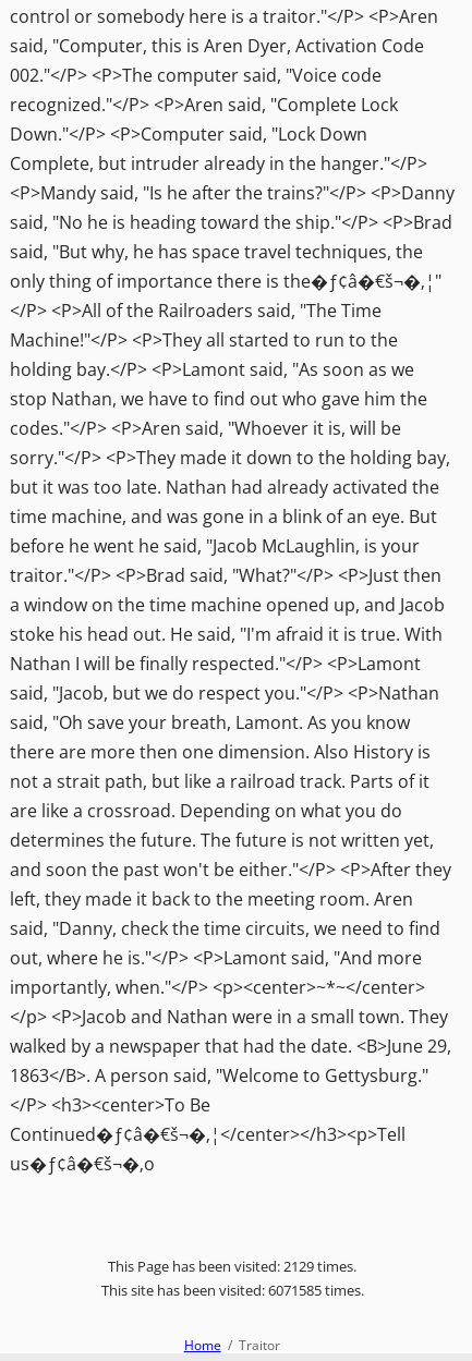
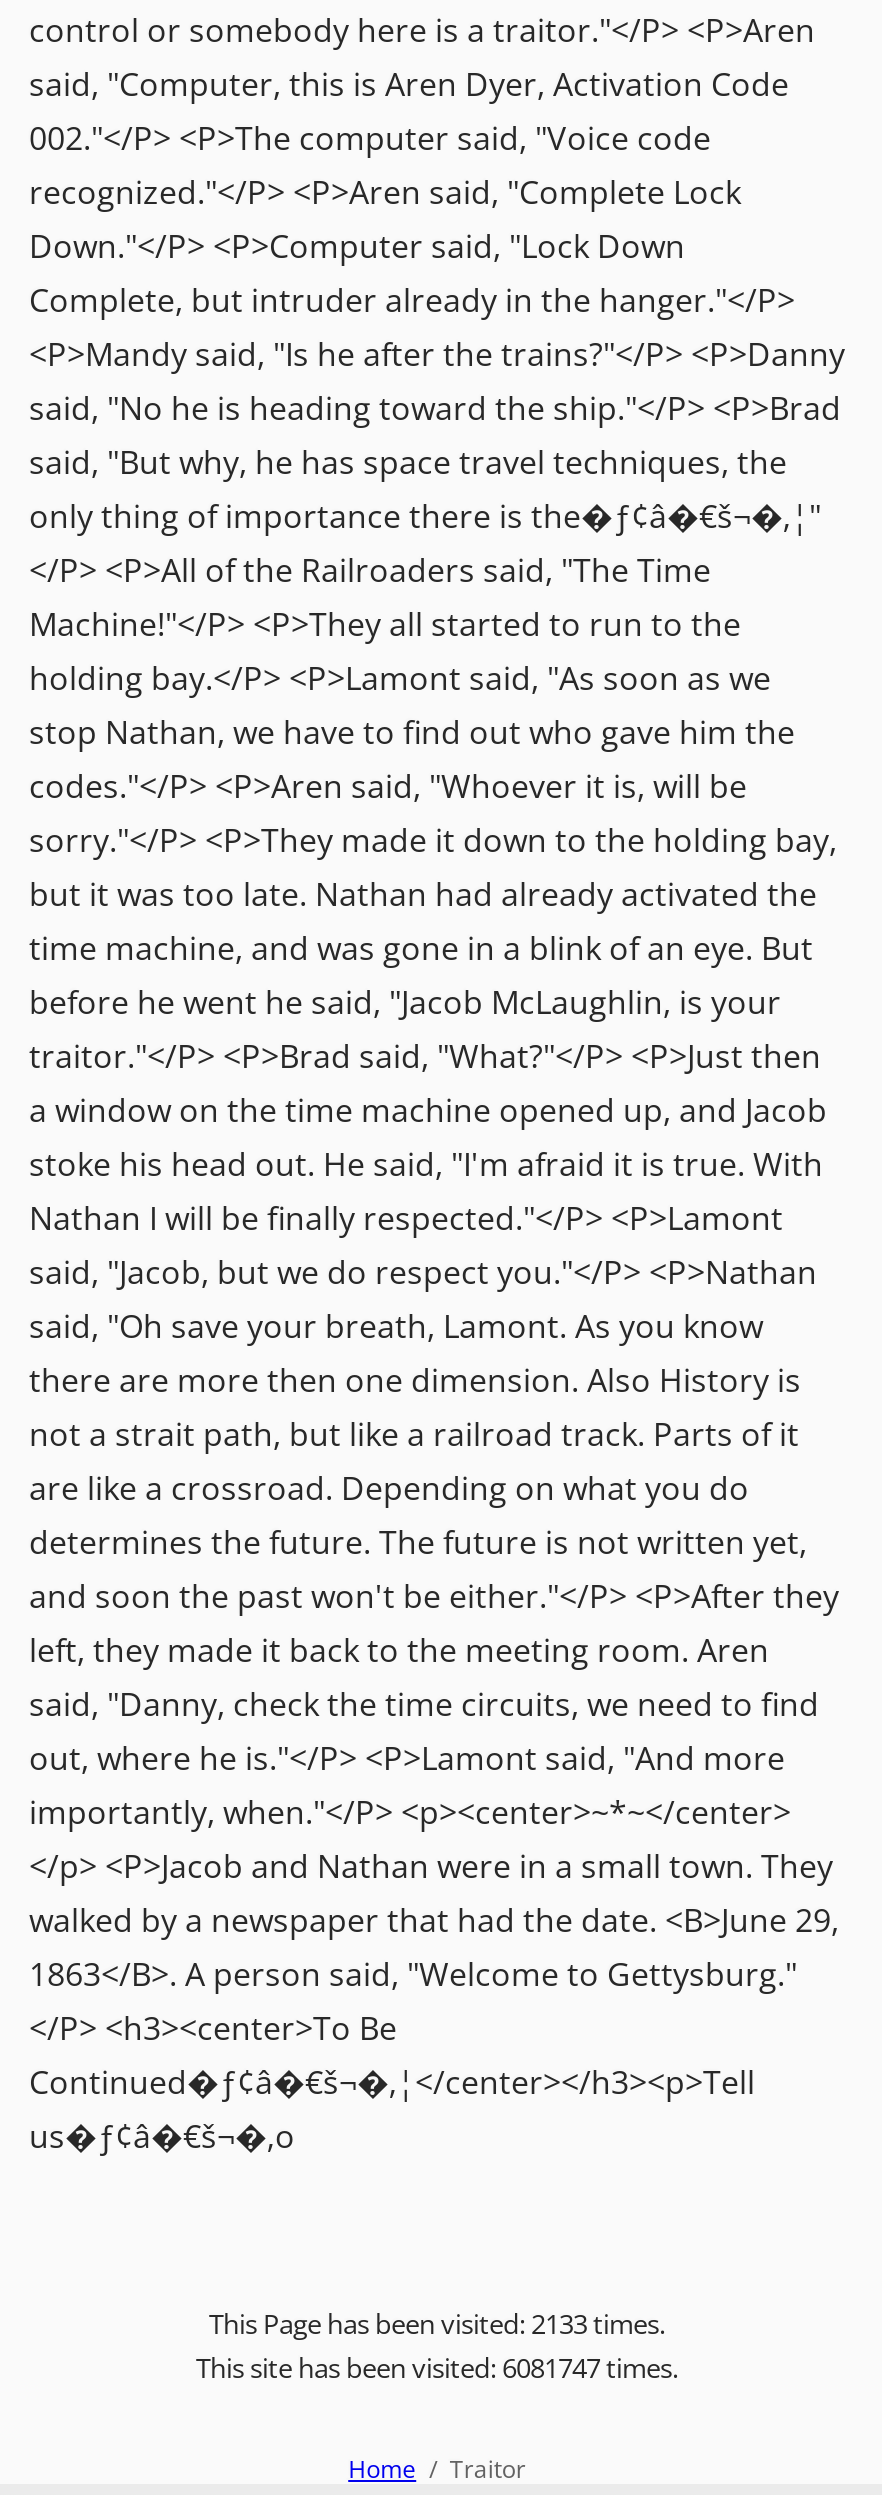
- This Page has been visited: 2129 times.
+ This Page has been visited: 2133 times.

- This site has been visited: 6071585 times.
+ This site has been visited: 6081747 times.
